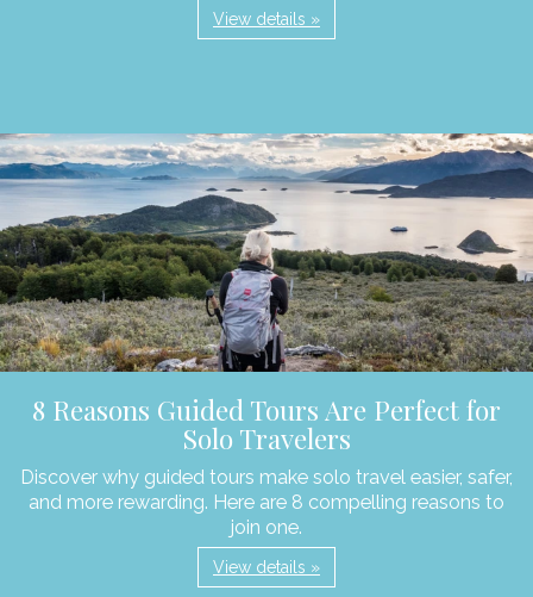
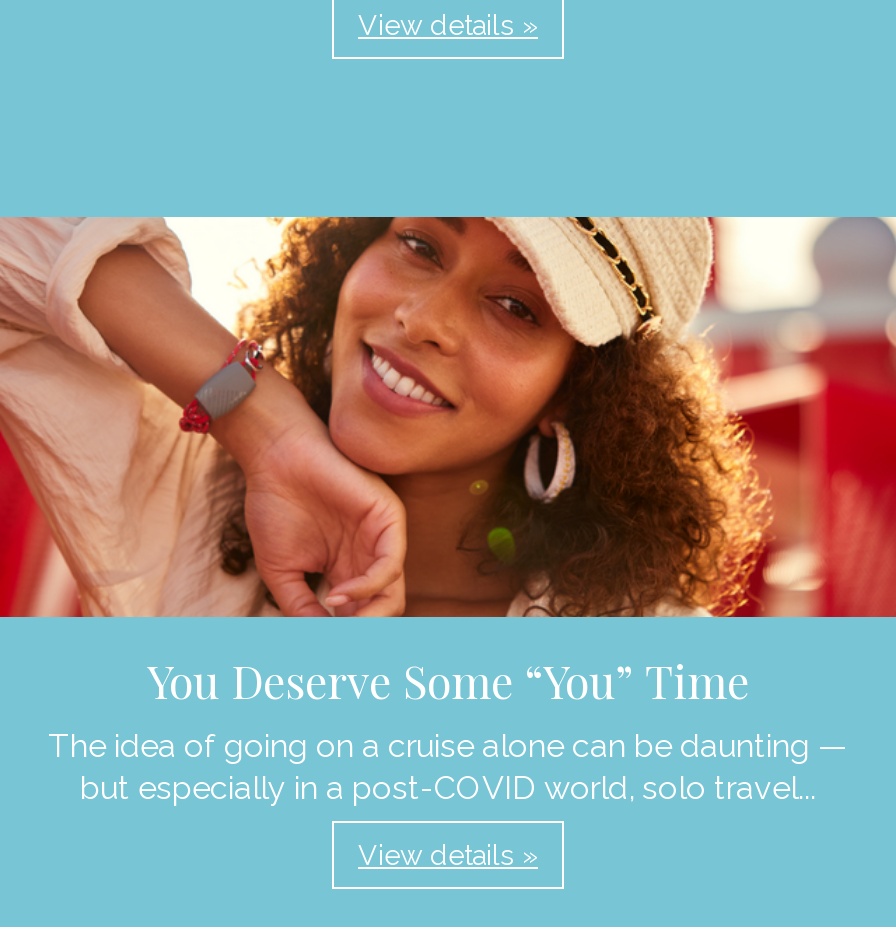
- [image]
- 8 Reasons Guided Tours Are Perfect for
- Solo Travelers
- Discover why guided tours make solo travel easier, safer,
- and more rewarding. Here are 8 compelling reasons to
- join one.
+ [image]
+ You Deserve Some “You” Time
+ The idea of going on a cruise alone can be daunting —
+ but especially in a post-COVID world, solo travel...
